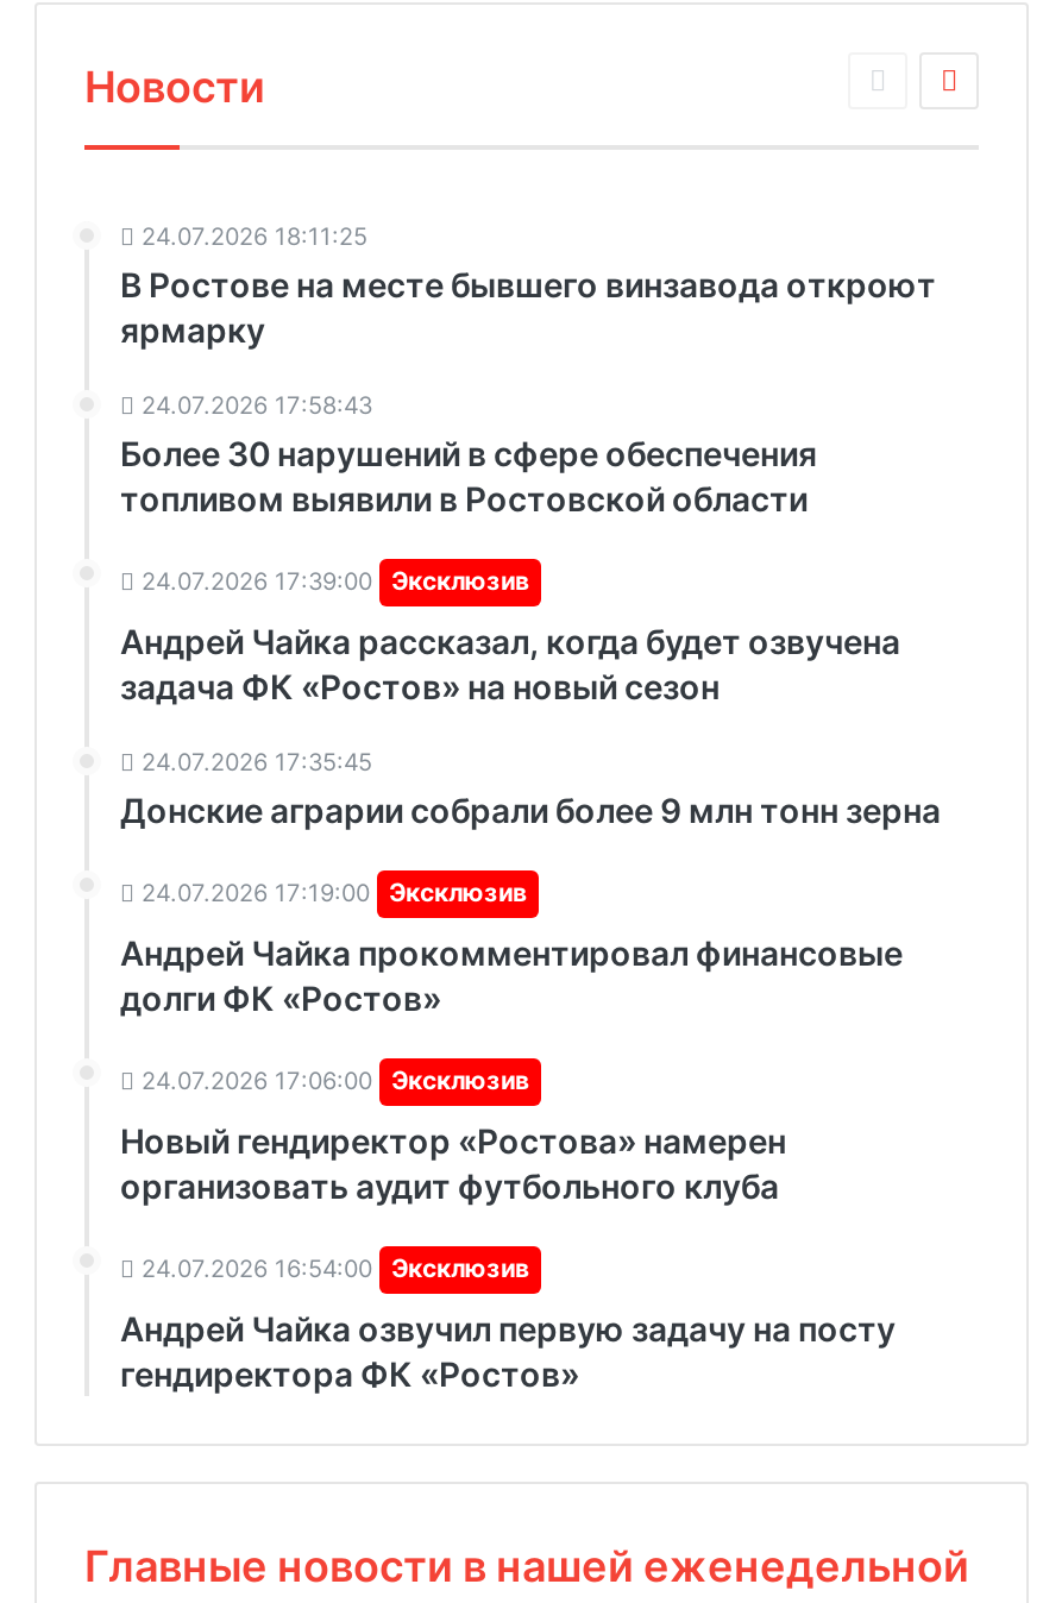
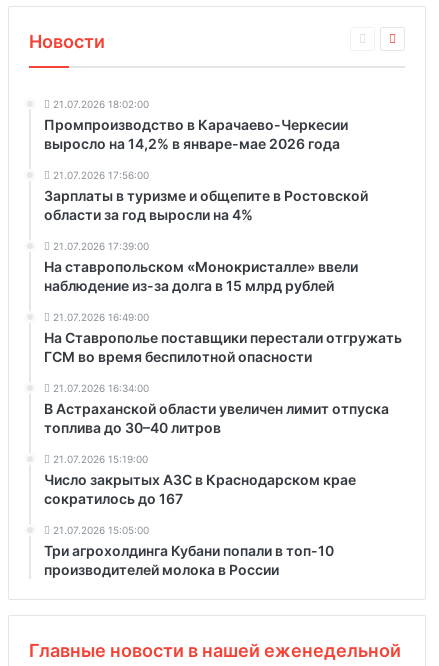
- 24.07.2026 18:11:25
- В Ростове на месте бывшего винзавода откроют
- ярмарку
- 24.07.2026 17:58:43
- Более 30 нарушений в сфере обеспечения
- топливом выявили в Ростовской области
- 24.07.2026 17:39:00
- Эксклюзив
- Андрей Чайка рассказал, когда будет озвучена
- задача ФК «Ростов» на новый сезон
- 24.07.2026 17:35:45
- Донские аграрии собрали более 9 млн тонн зерна
- 24.07.2026 17:19:00
- Эксклюзив
- Андрей Чайка прокомментировал финансовые
- долги ФК «Ростов»
- 24.07.2026 17:06:00
- Эксклюзив
- Новый гендиректор «Ростова» намерен
- организовать аудит футбольного клуба
- 24.07.2026 16:54:00
- Эксклюзив
- Андрей Чайка озвучил первую задачу на посту
- гендиректора ФК «Ростов»
+ 21.07.2026 18:02:00
+ Промпроизводство в Карачаево-Черкесии
+ выросло на 14,2% в январе-мае 2026 года
+ 21.07.2026 17:56:00
+ Зарплаты в туризме и общепите в Ростовской
+ области за год выросли на 4%
+ 21.07.2026 17:39:00
+ На ставропольском «Монокристалле» ввели
+ наблюдение из-за долга в 15 млрд рублей
+ 21.07.2026 16:49:00
+ На Ставрополье поставщики перестали отгружать
+ ГСМ во время беспилотной опасности
+ 21.07.2026 16:34:00
+ В Астраханской области увеличен лимит отпуска
+ топлива до 30–40 литров
+ 21.07.2026 15:19:00
+ Число закрытых АЗС в Краснодарском крае
+ сократилось до 167
+ 21.07.2026 15:05:00
+ Три агрохолдинга Кубани попали в топ-10
+ производителей молока в России
